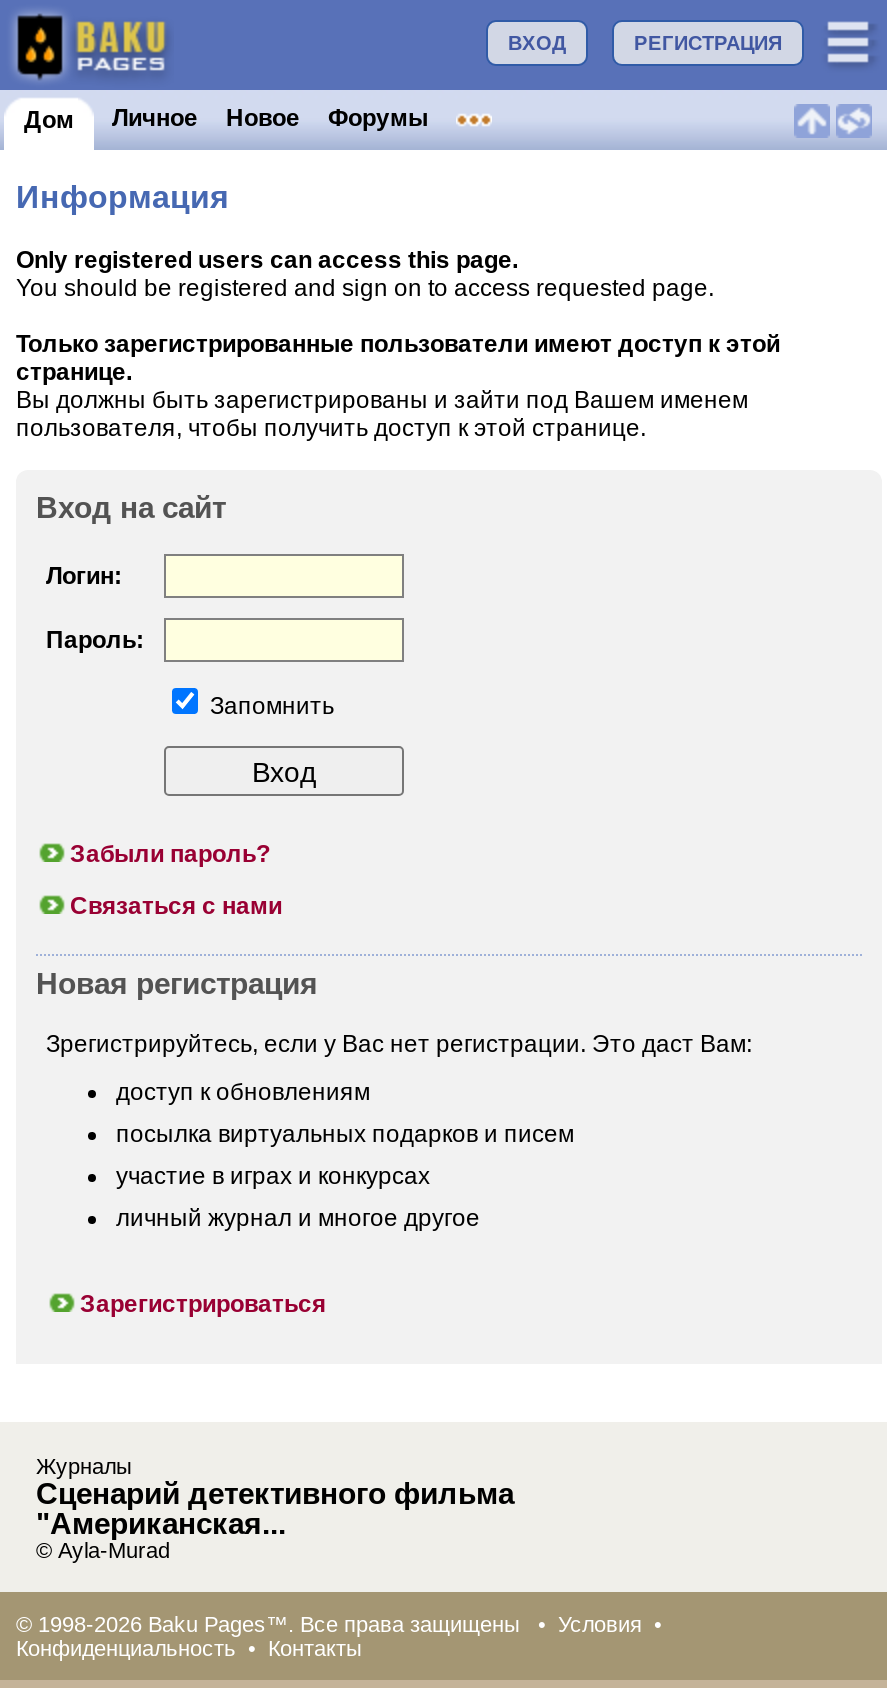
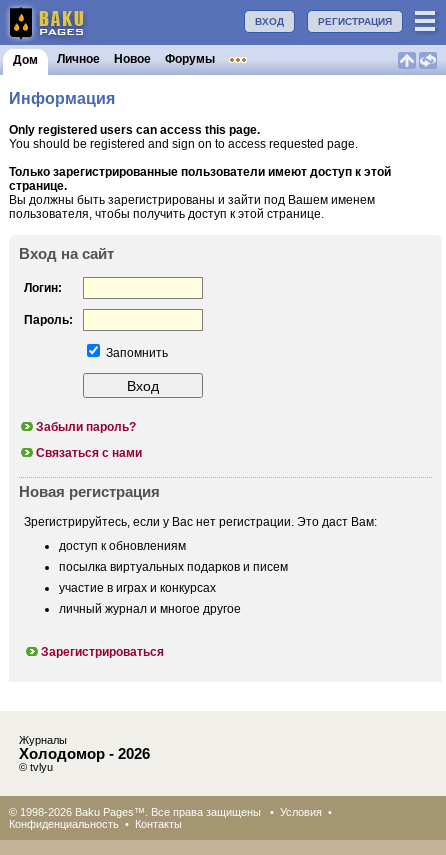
- Сценарий детективного фильма
- "Американская...
- © Ayla-Murad
+ Холодомор - 2026
+ © tvlyu
